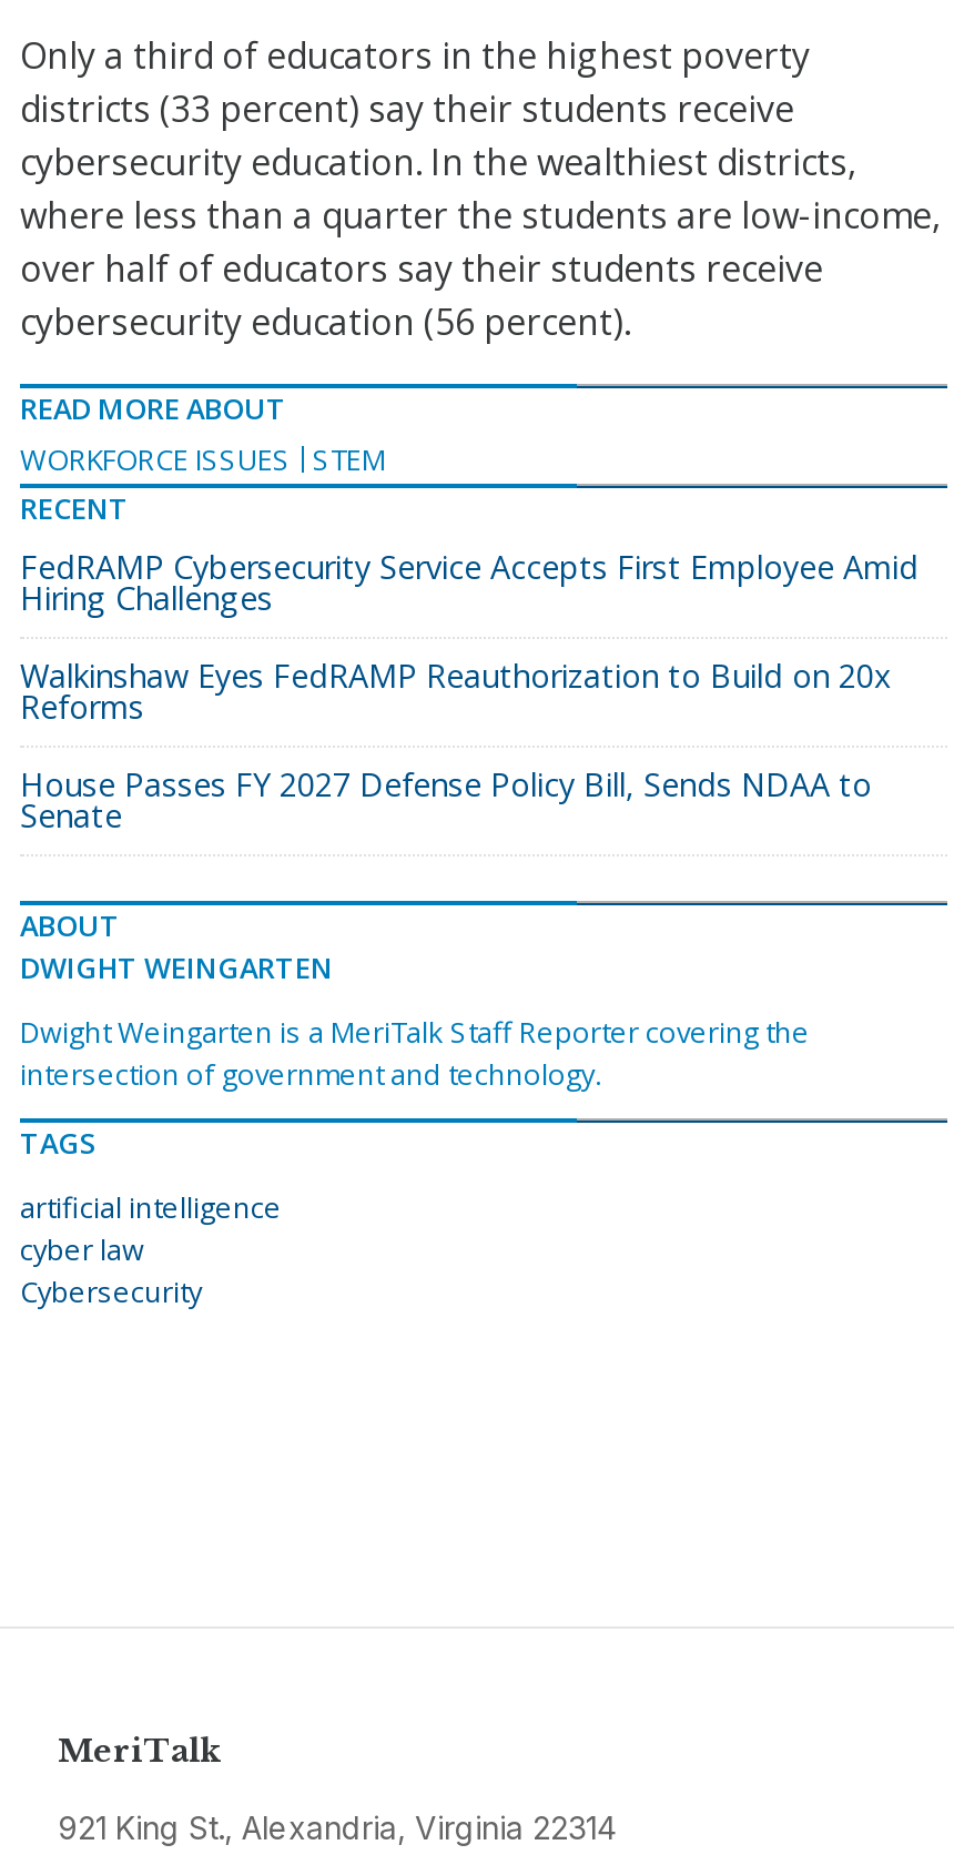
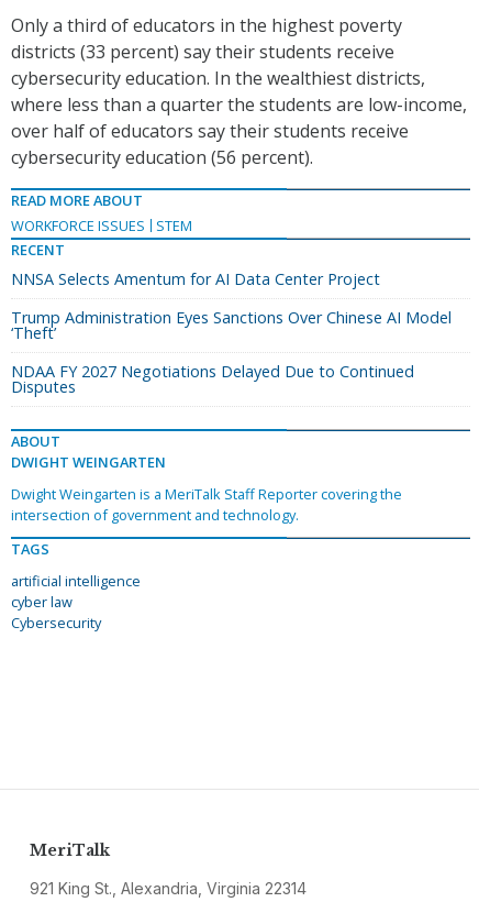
- FedRAMP Cybersecurity Service Accepts First Employee Amid
- Hiring Challenges
+ NNSA Selects Amentum for AI Data Center Project

- Walkinshaw Eyes FedRAMP Reauthorization to Build on 20x
- Reforms
+ Trump Administration Eyes Sanctions Over Chinese AI Model
+ ‘Theft’

- House Passes FY 2027 Defense Policy Bill, Sends NDAA to
- Senate
+ NDAA FY 2027 Negotiations Delayed Due to Continued
+ Disputes
